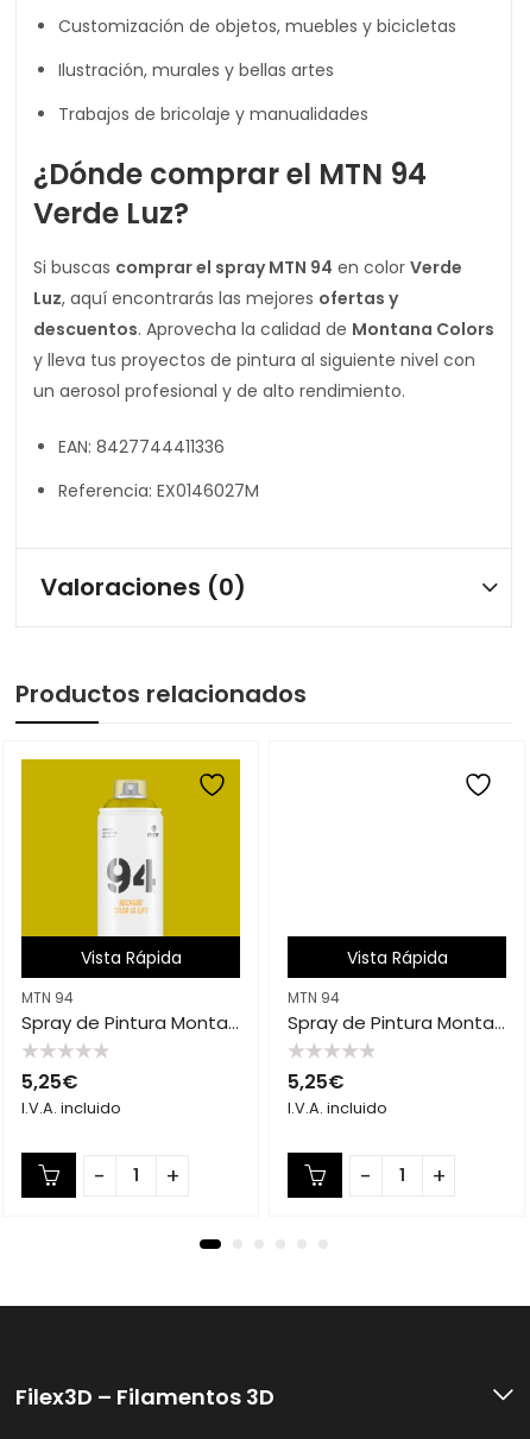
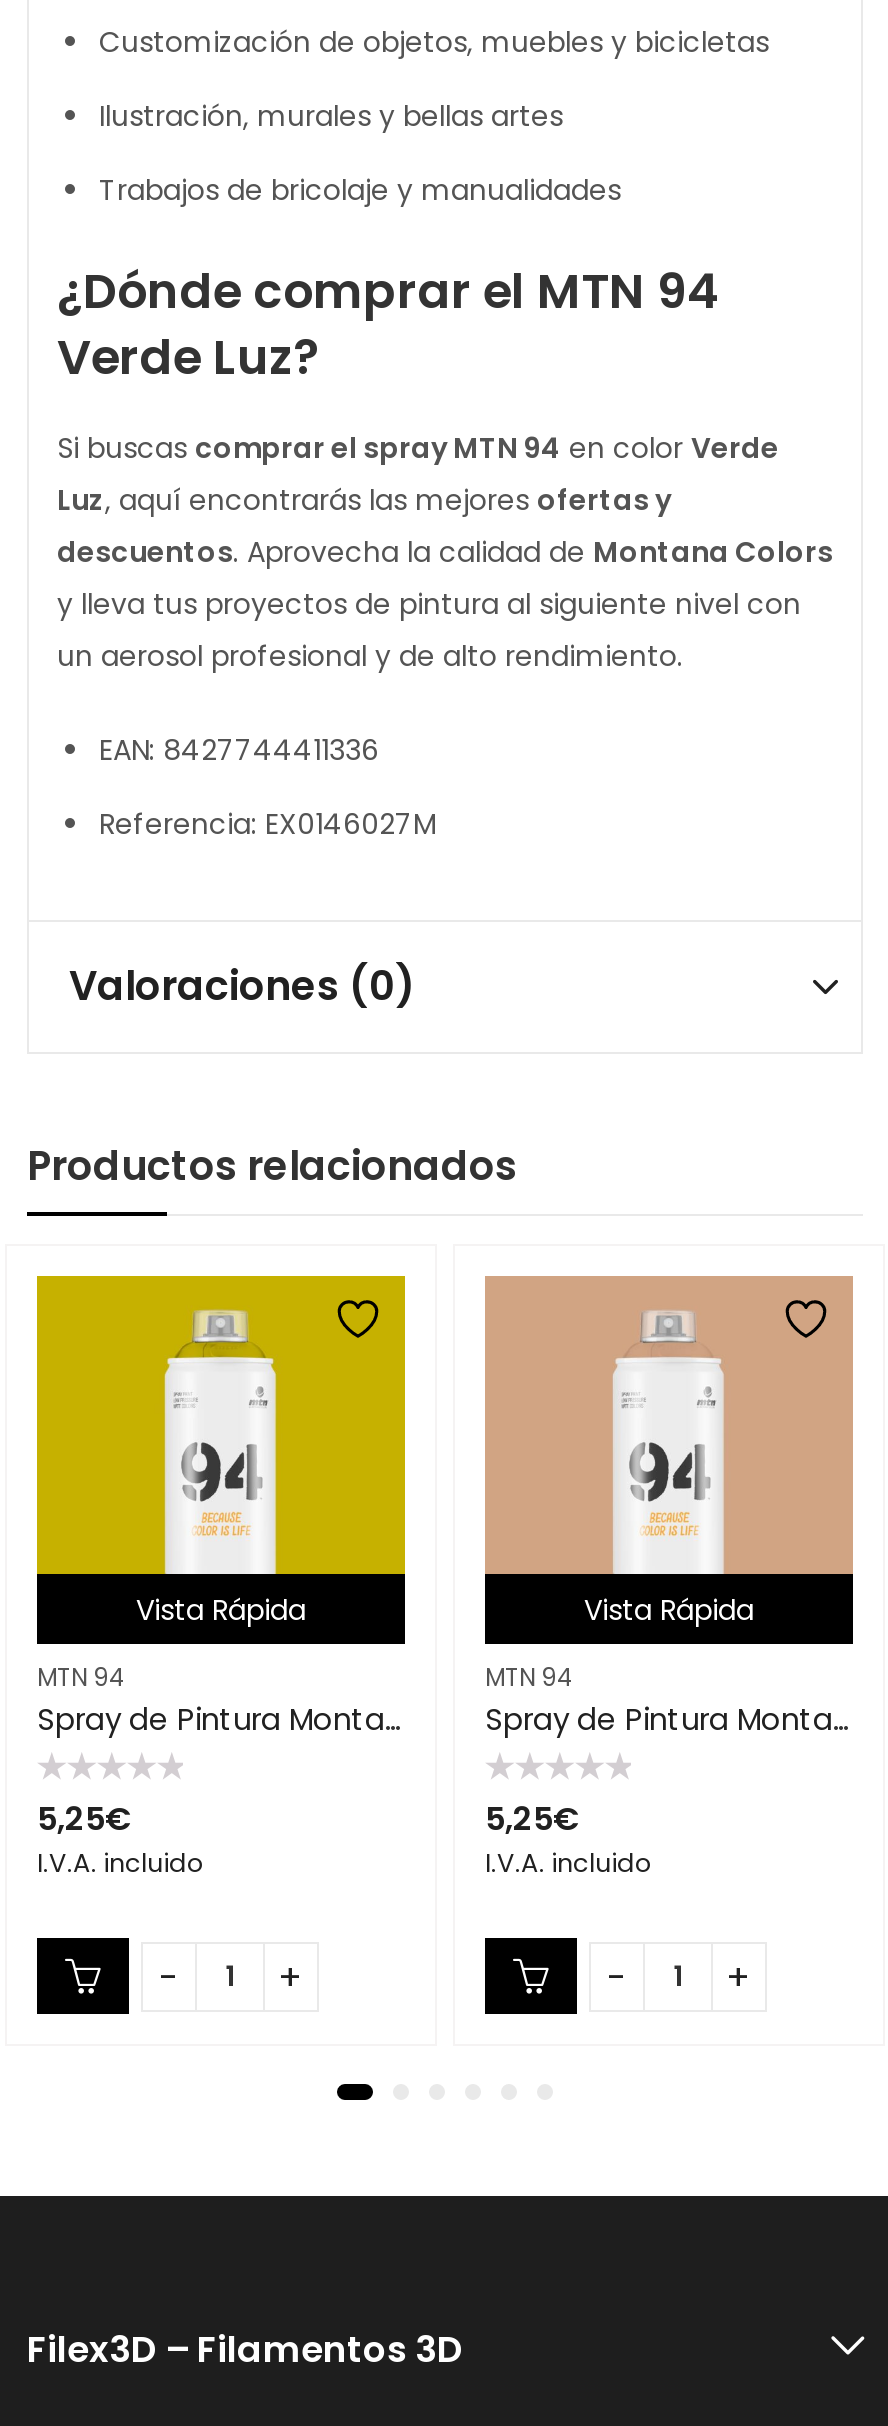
+ [image]
